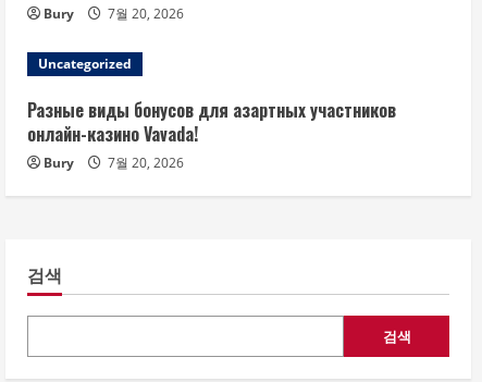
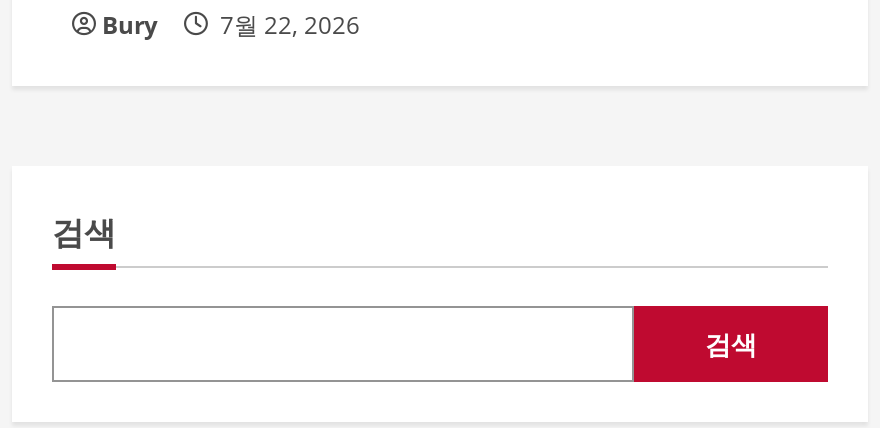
- 7월 20, 2026
- Uncategorized
- Разные виды бонусов для азартных участников
- онлайн-казино Vavada!
- Bury
- 7월 20, 2026
+ 7월 22, 2026
